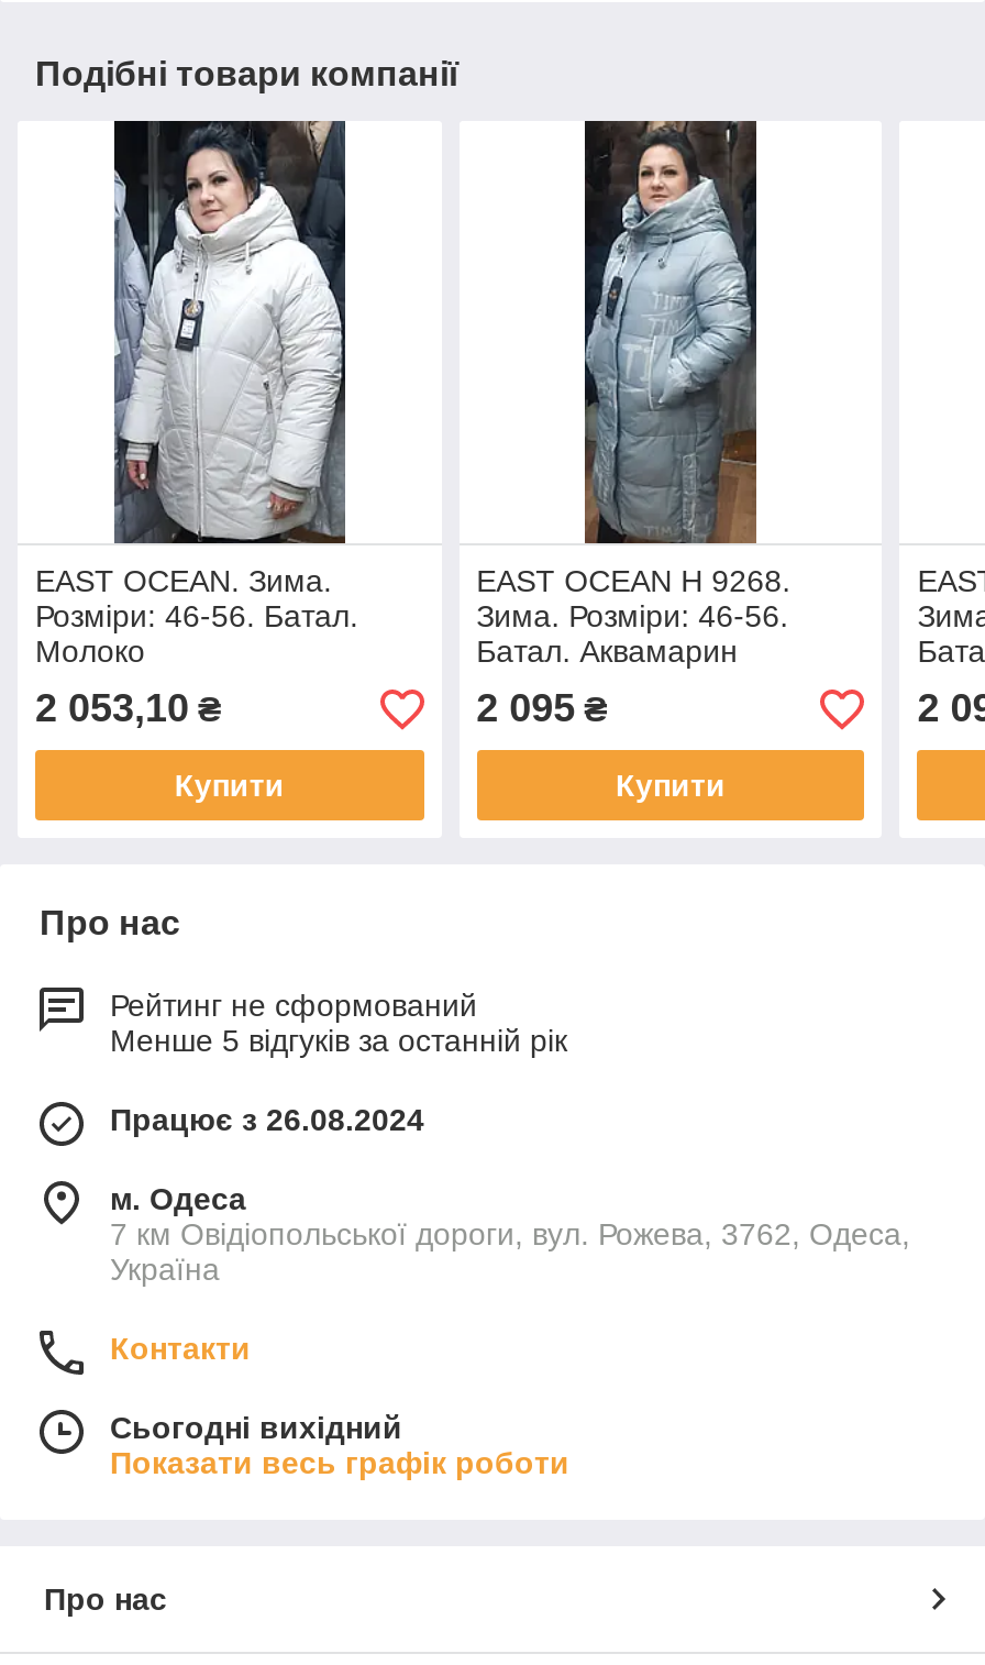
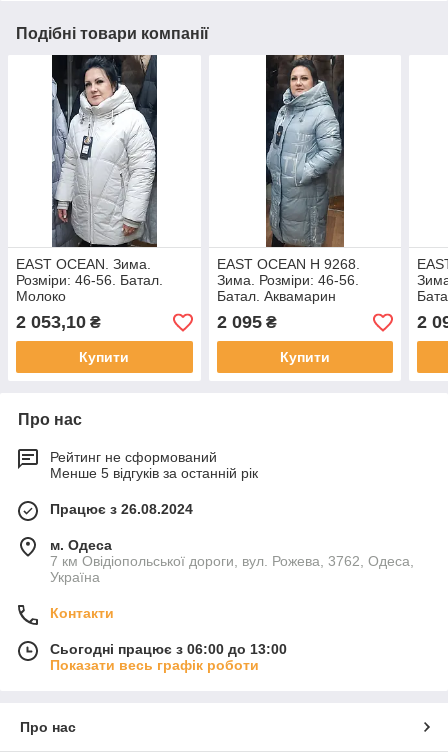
- Сьогодні вихідний
+ Сьогодні працює з 06:00 до 13:00
